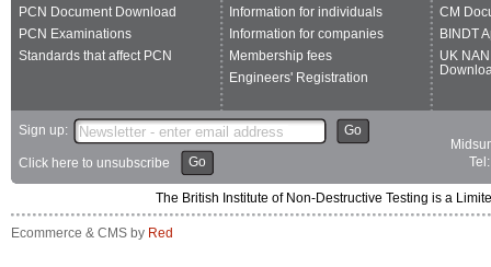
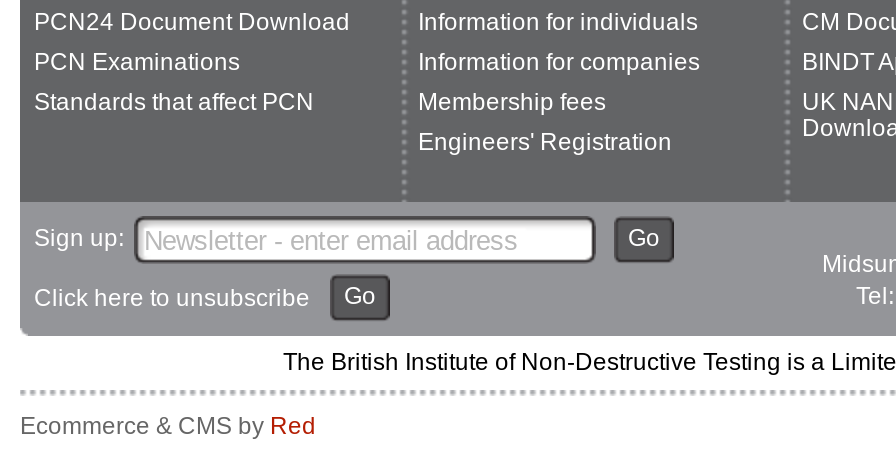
- PCN Document Download
+ PCN24 Document Download
